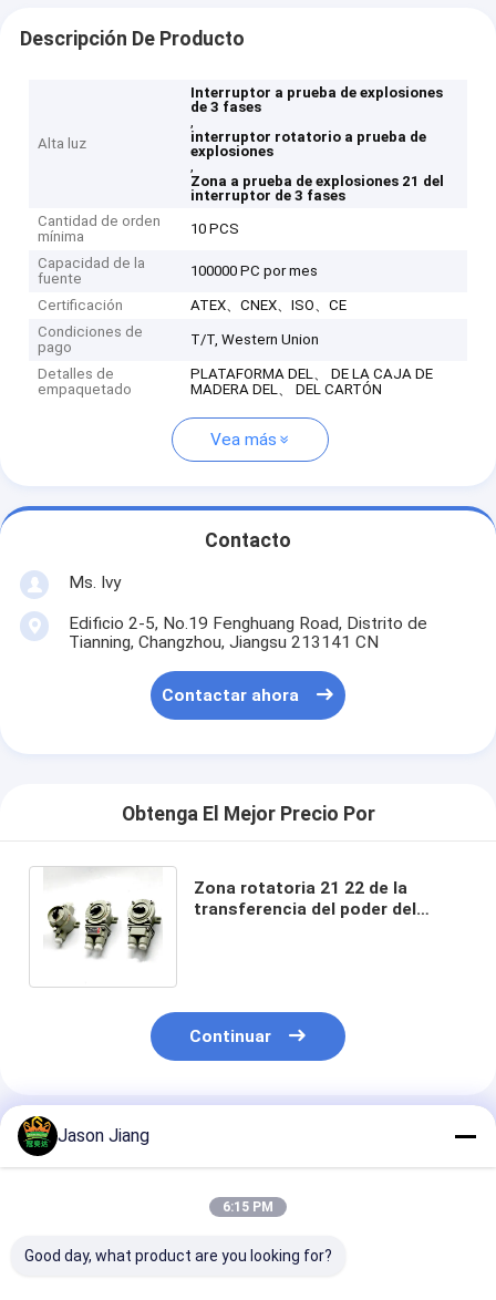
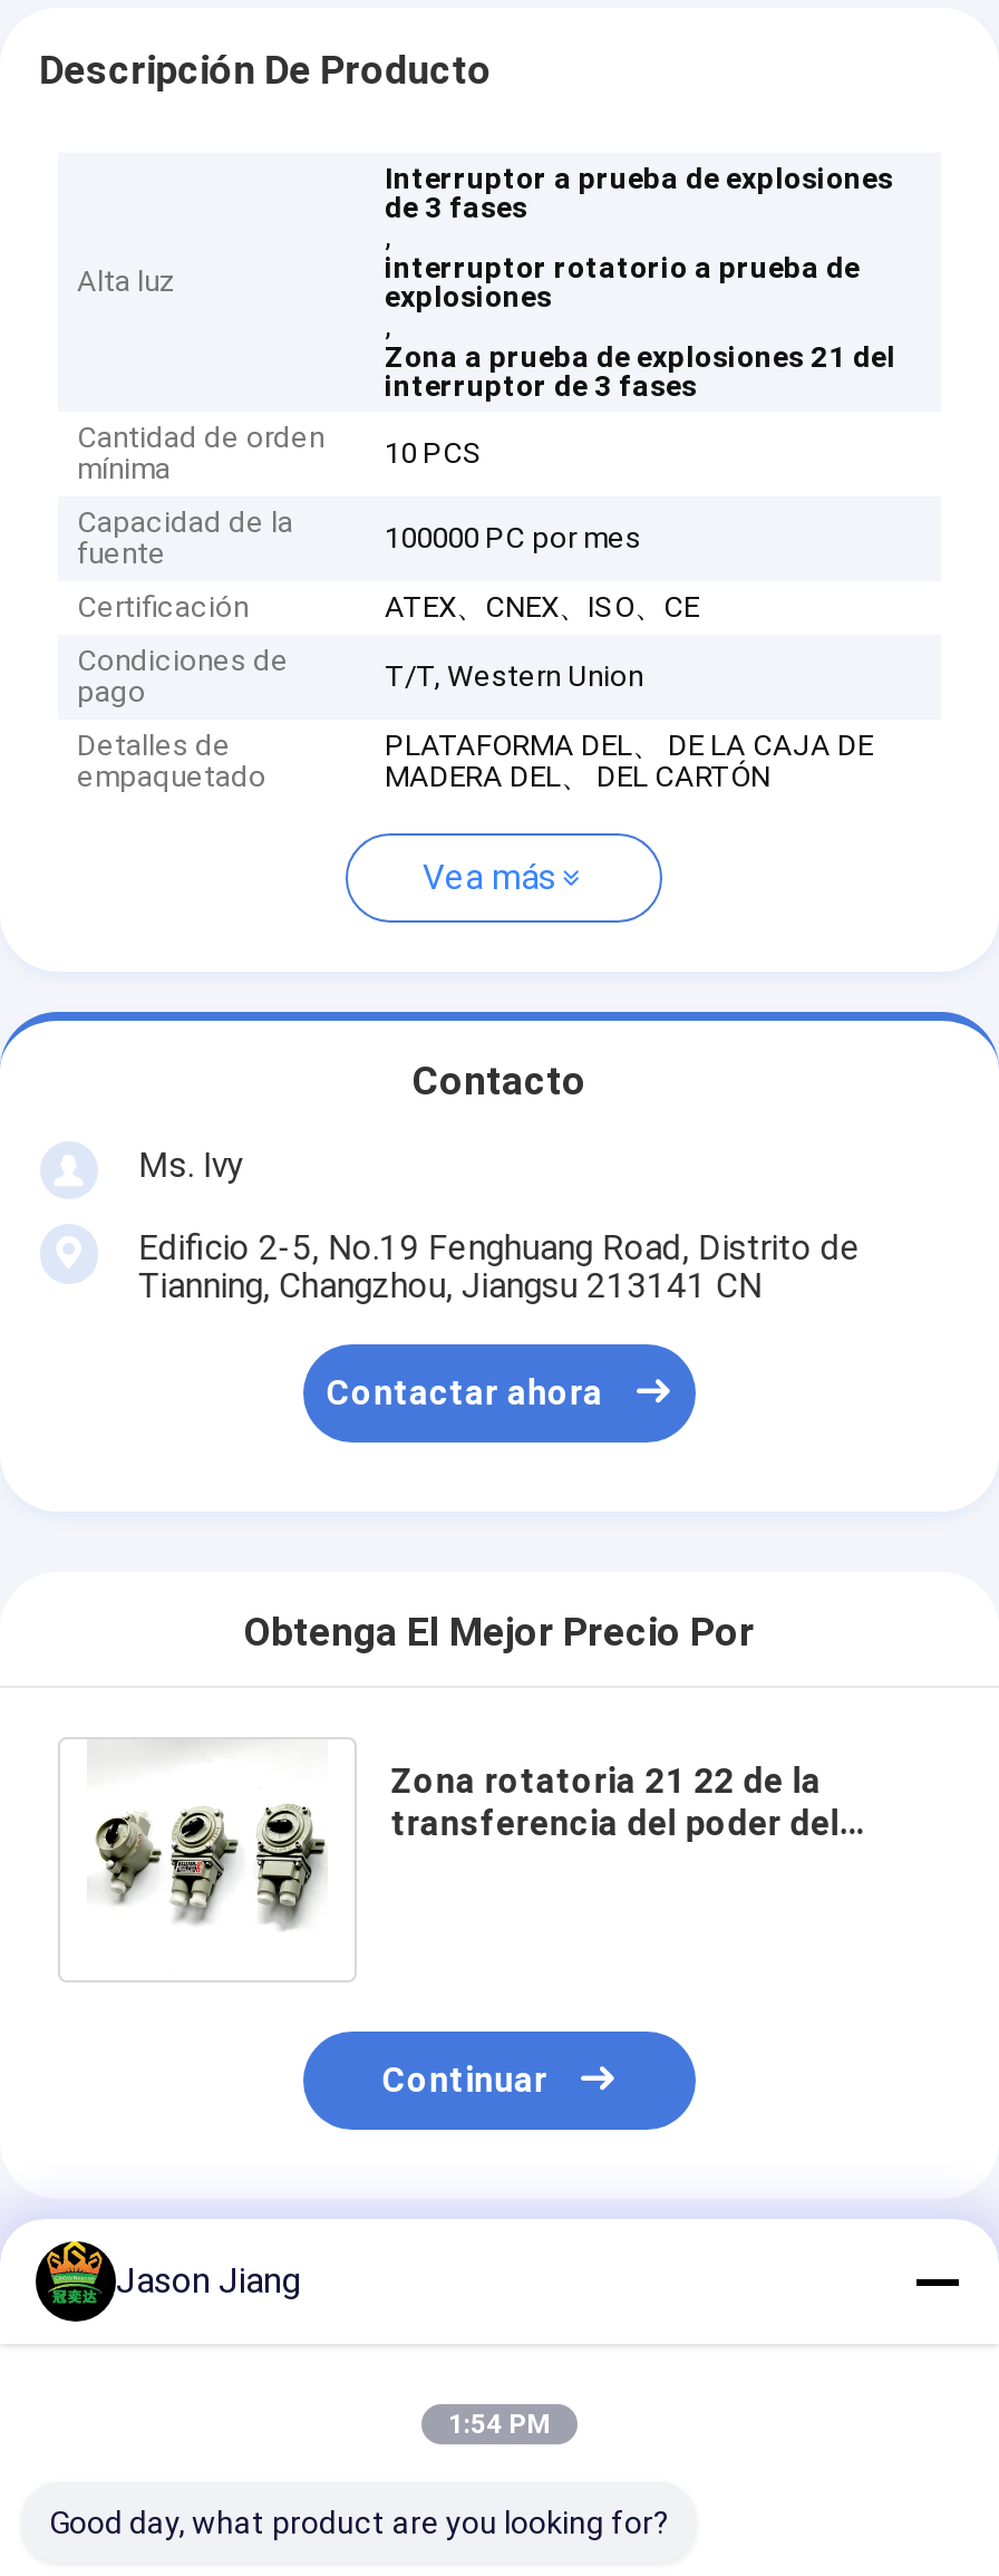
- 6:15 PM
+ 1:54 PM
